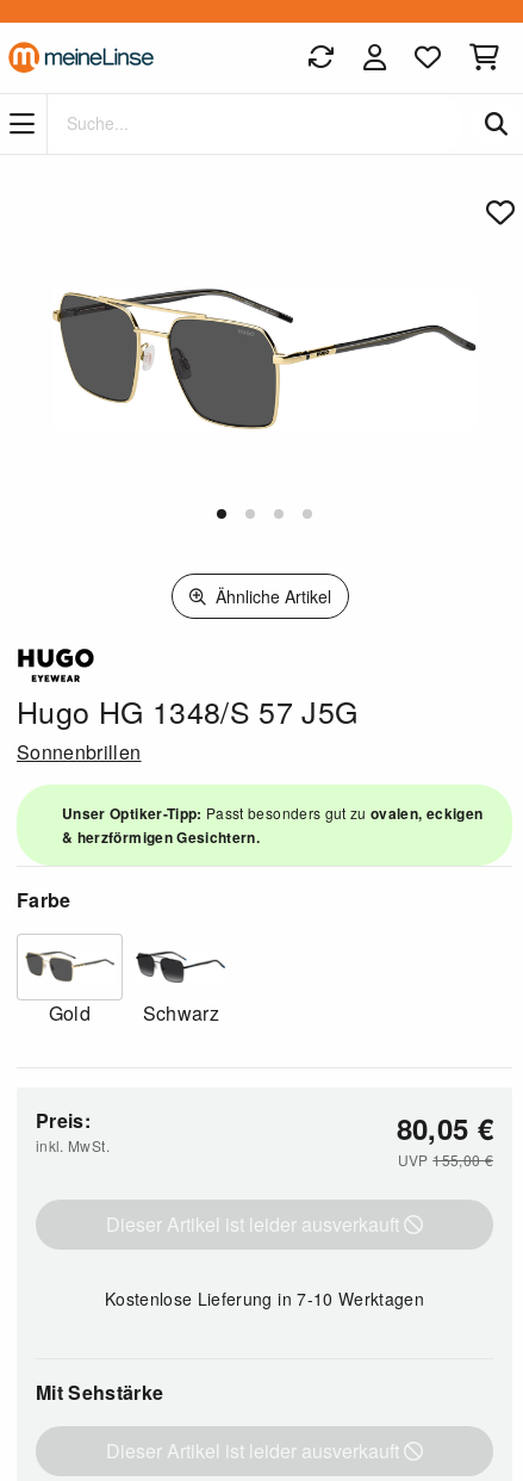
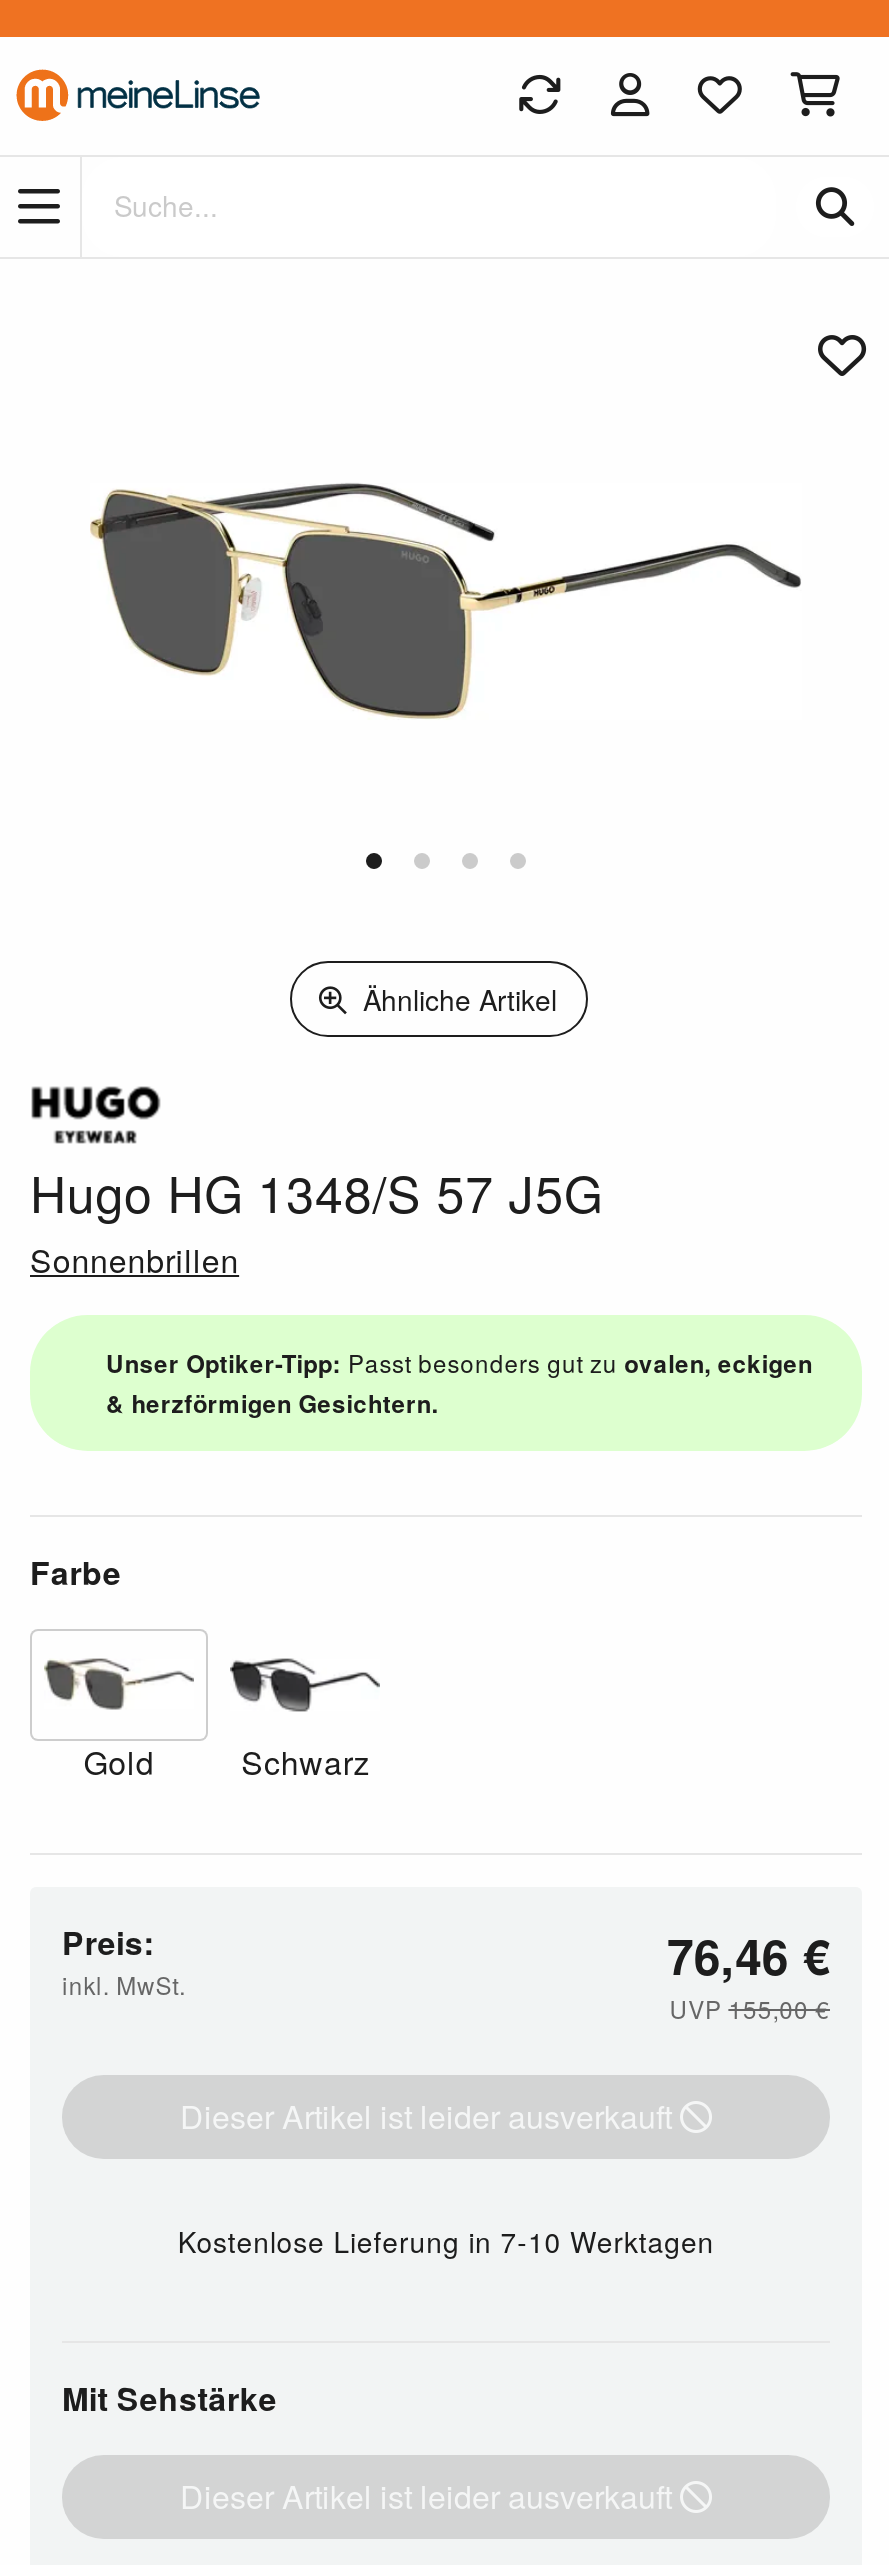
- 80,05 €
+ 76,46 €
